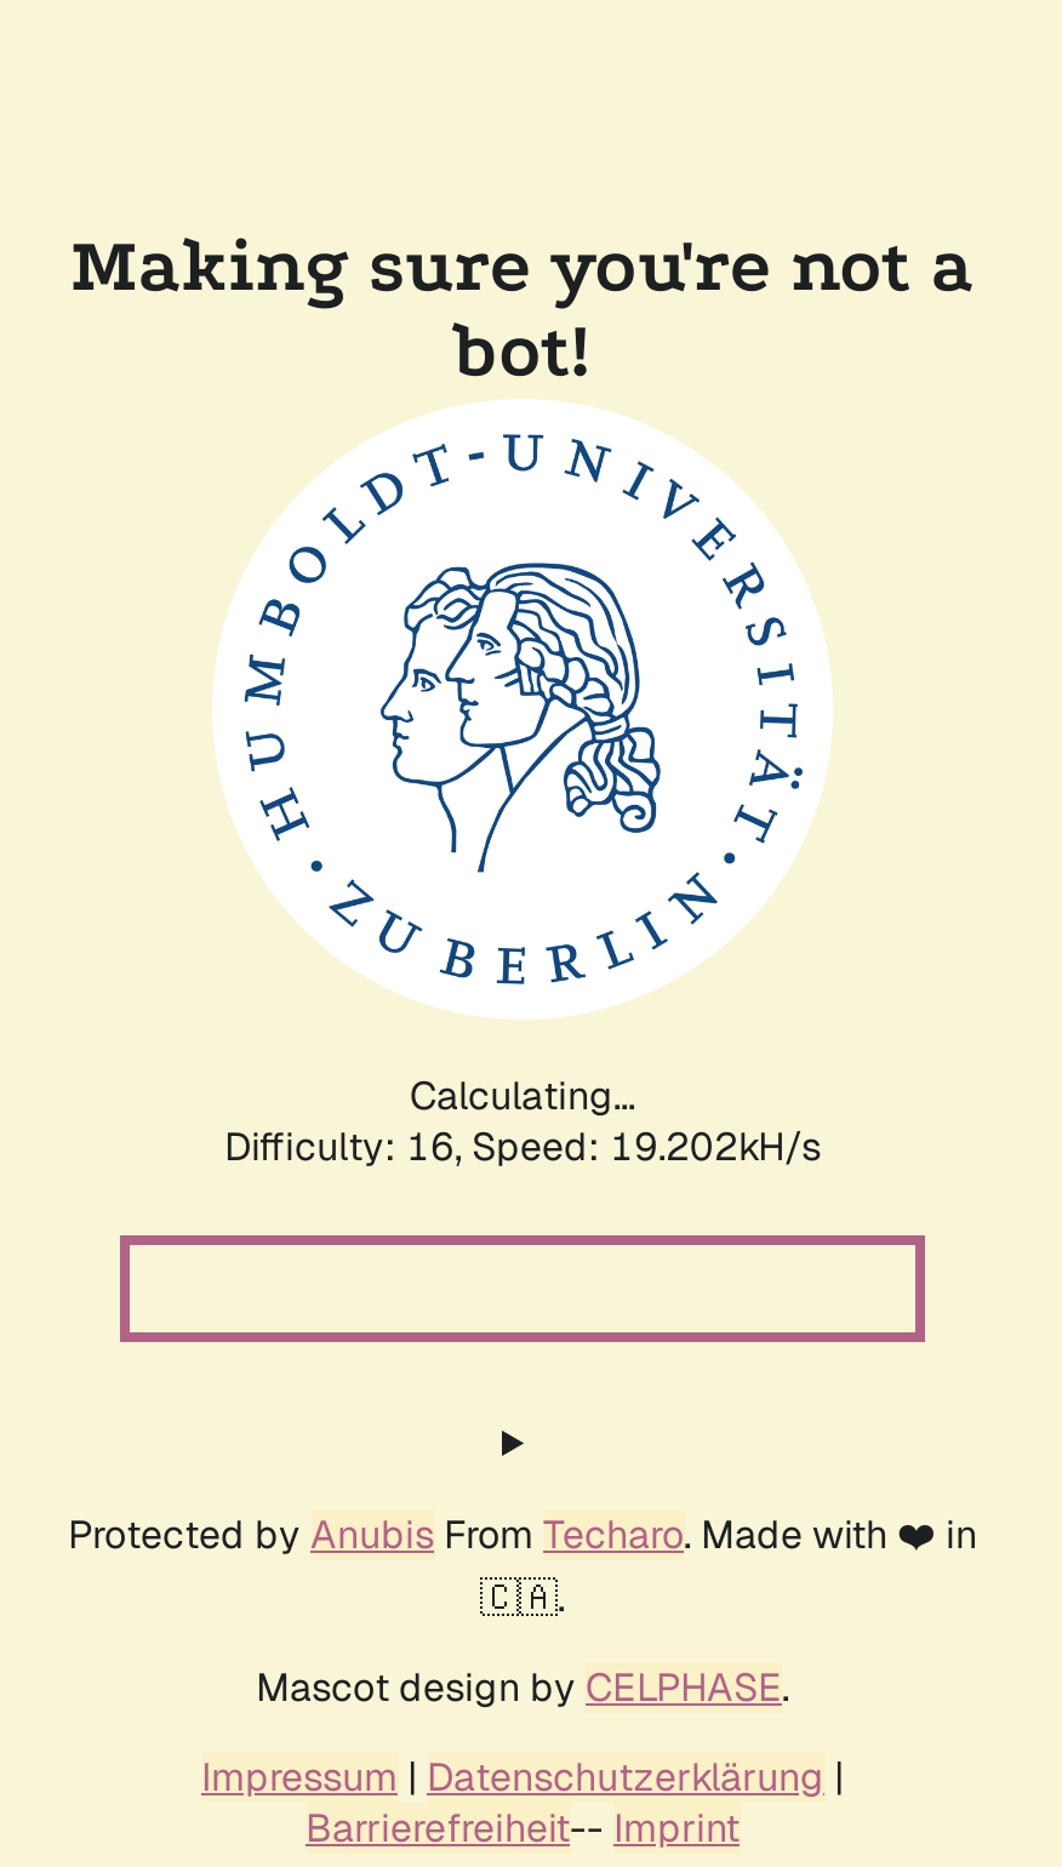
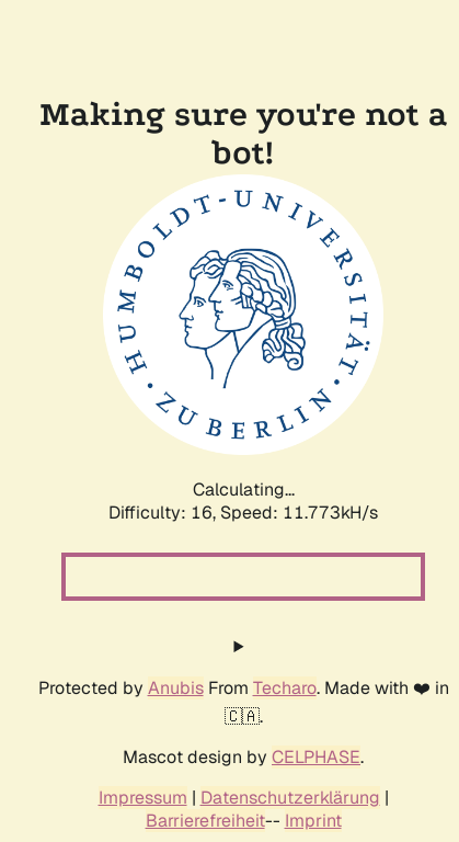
- Difficulty: 16, Speed: 19.202kH/s
+ Difficulty: 16, Speed: 11.773kH/s
